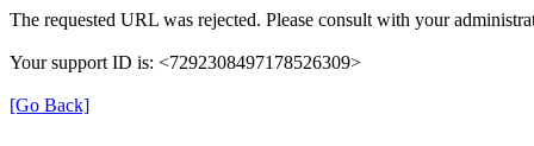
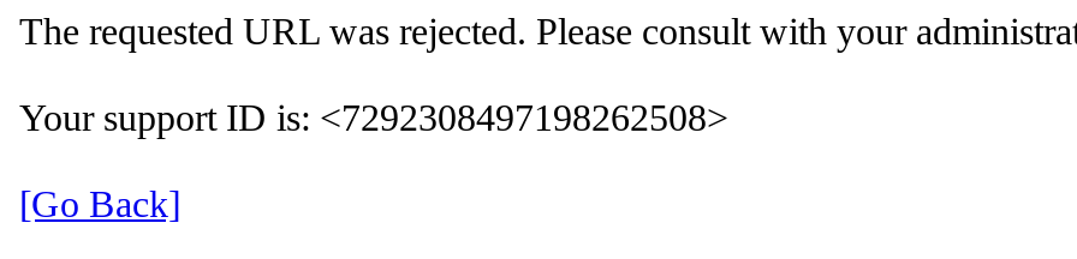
- Your support ID is: <7292308497178526309>
+ Your support ID is: <7292308497198262508>
